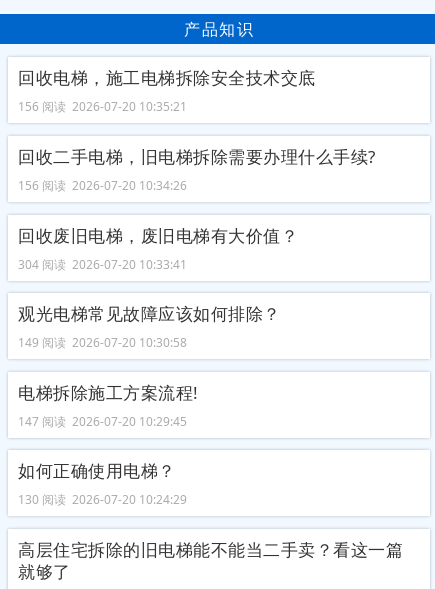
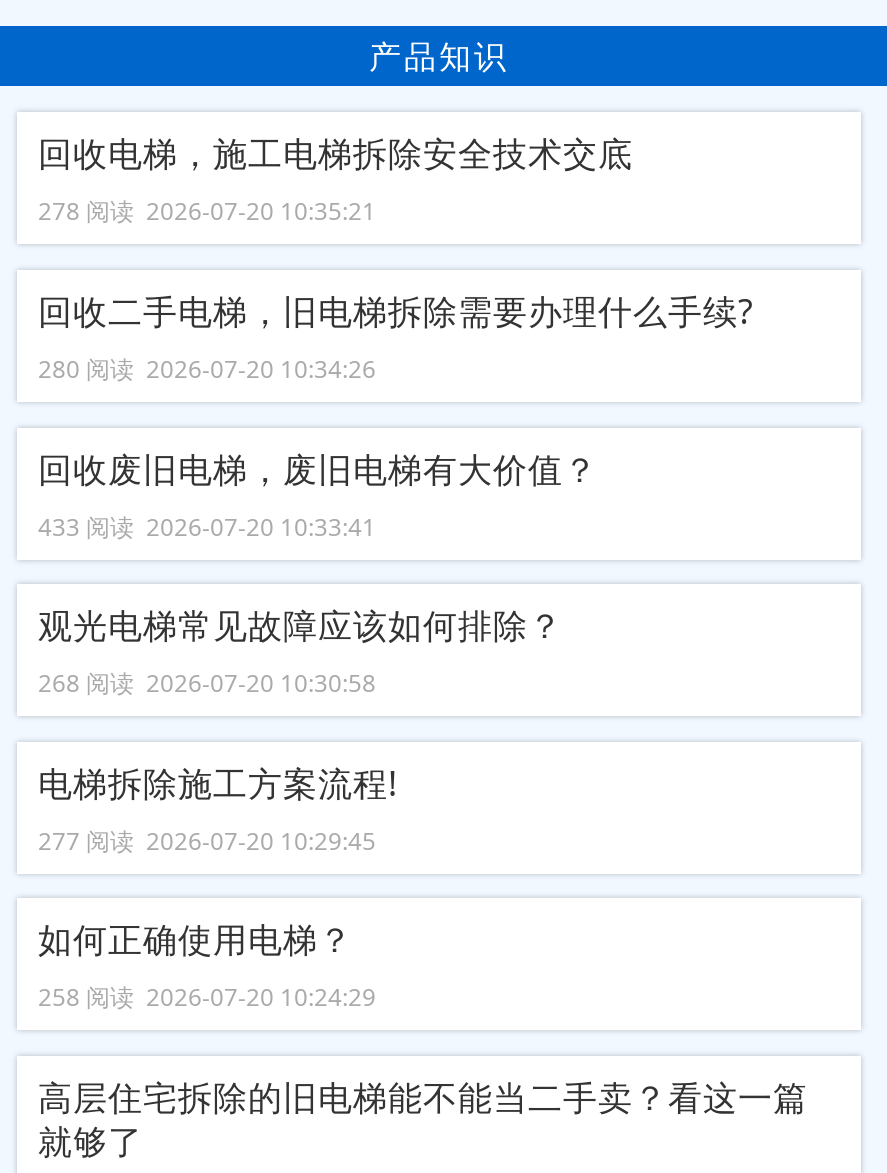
- 156 阅读 2026-07-20 10:35:21
+ 278 阅读 2026-07-20 10:35:21

- 156 阅读 2026-07-20 10:34:26
+ 280 阅读 2026-07-20 10:34:26

- 304 阅读 2026-07-20 10:33:41
+ 433 阅读 2026-07-20 10:33:41

- 149 阅读 2026-07-20 10:30:58
+ 268 阅读 2026-07-20 10:30:58

- 147 阅读 2026-07-20 10:29:45
+ 277 阅读 2026-07-20 10:29:45

- 130 阅读 2026-07-20 10:24:29
+ 258 阅读 2026-07-20 10:24:29
